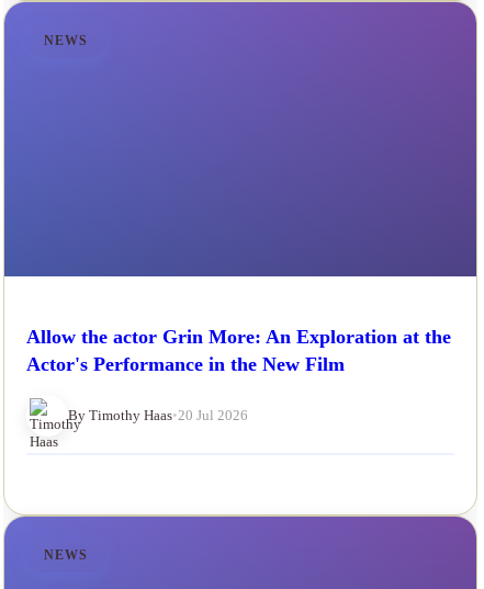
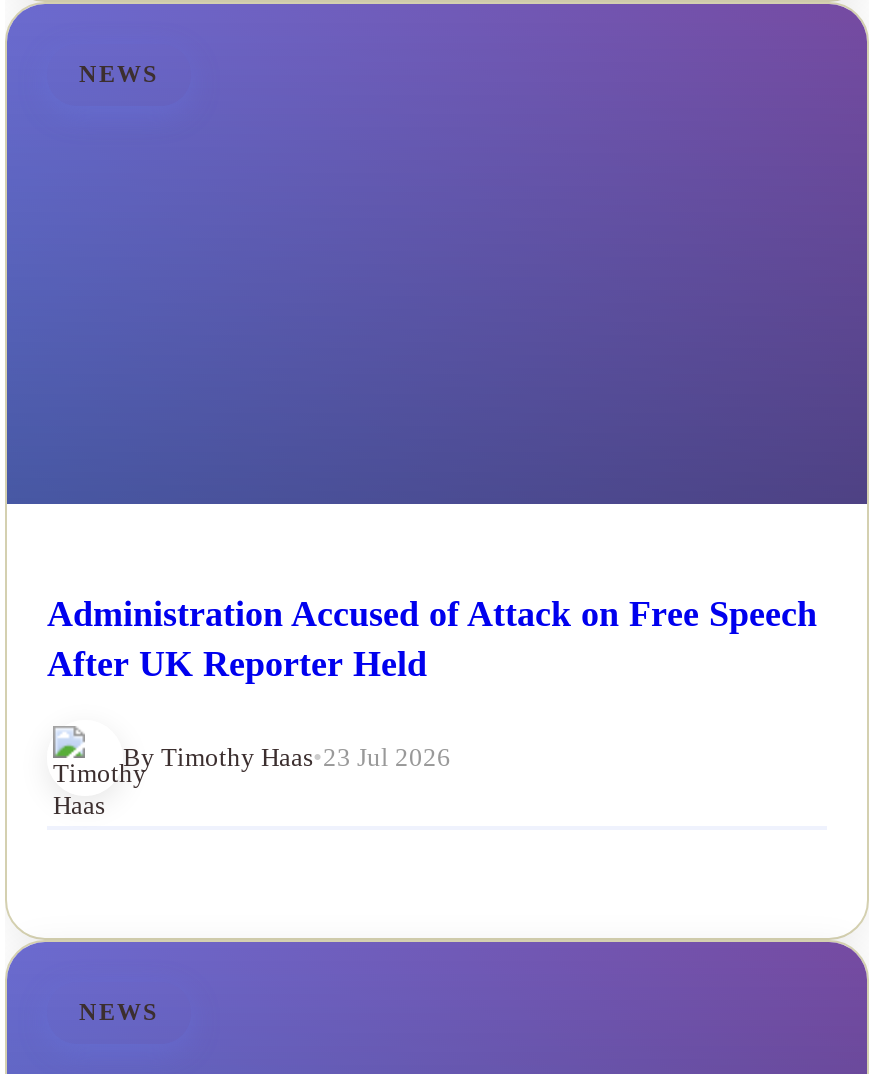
- Allow the actor Grin More: An Exploration at the
- Actor's Performance in the New Film
+ Administration Accused of Attack on Free Speech
+ After UK Reporter Held

- By Timothy Haas • 20 Jul 2026
+ By Timothy Haas • 23 Jul 2026
